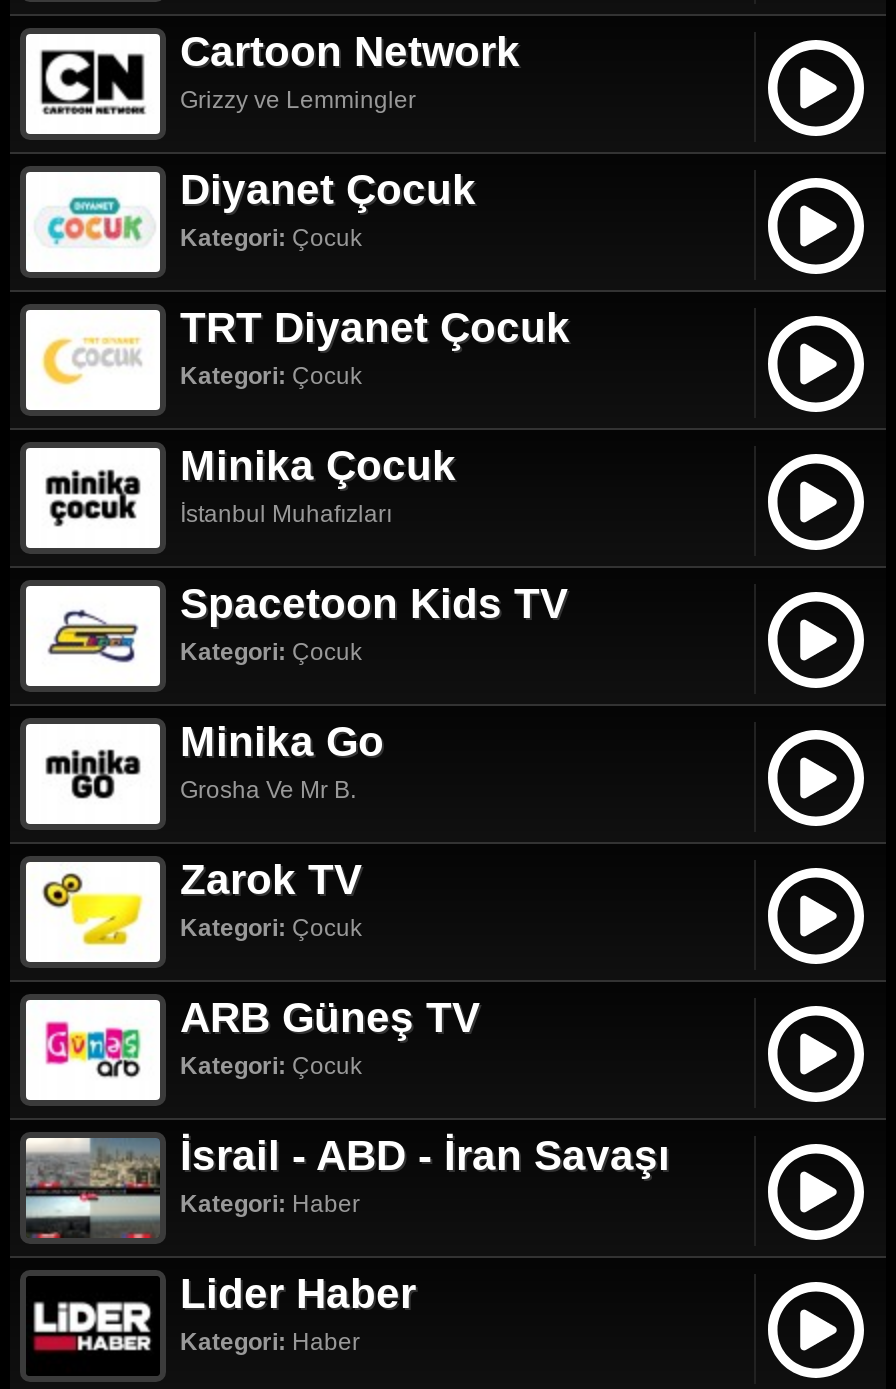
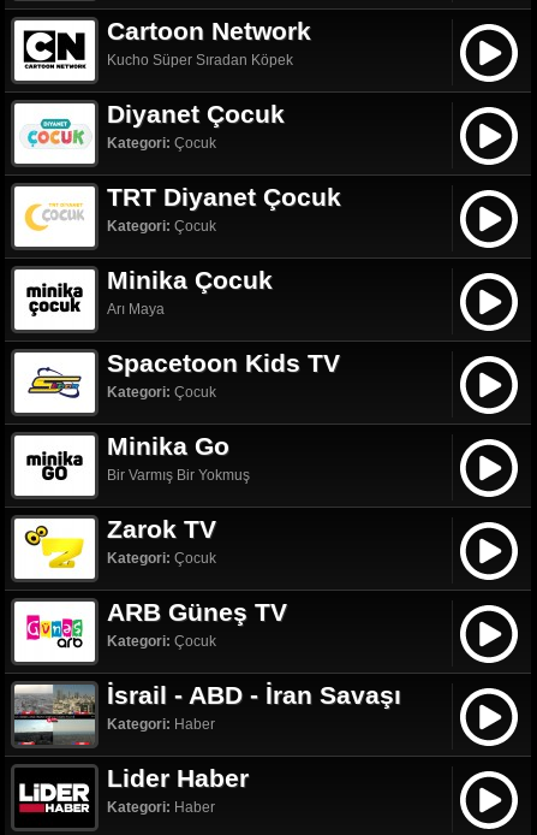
- Grizzy ve Lemmingler
+ Kucho Süper Sıradan Köpek

- İstanbul Muhafızları
+ Arı Maya

- Grosha Ve Mr B.
+ Bir Varmış Bir Yokmuş
